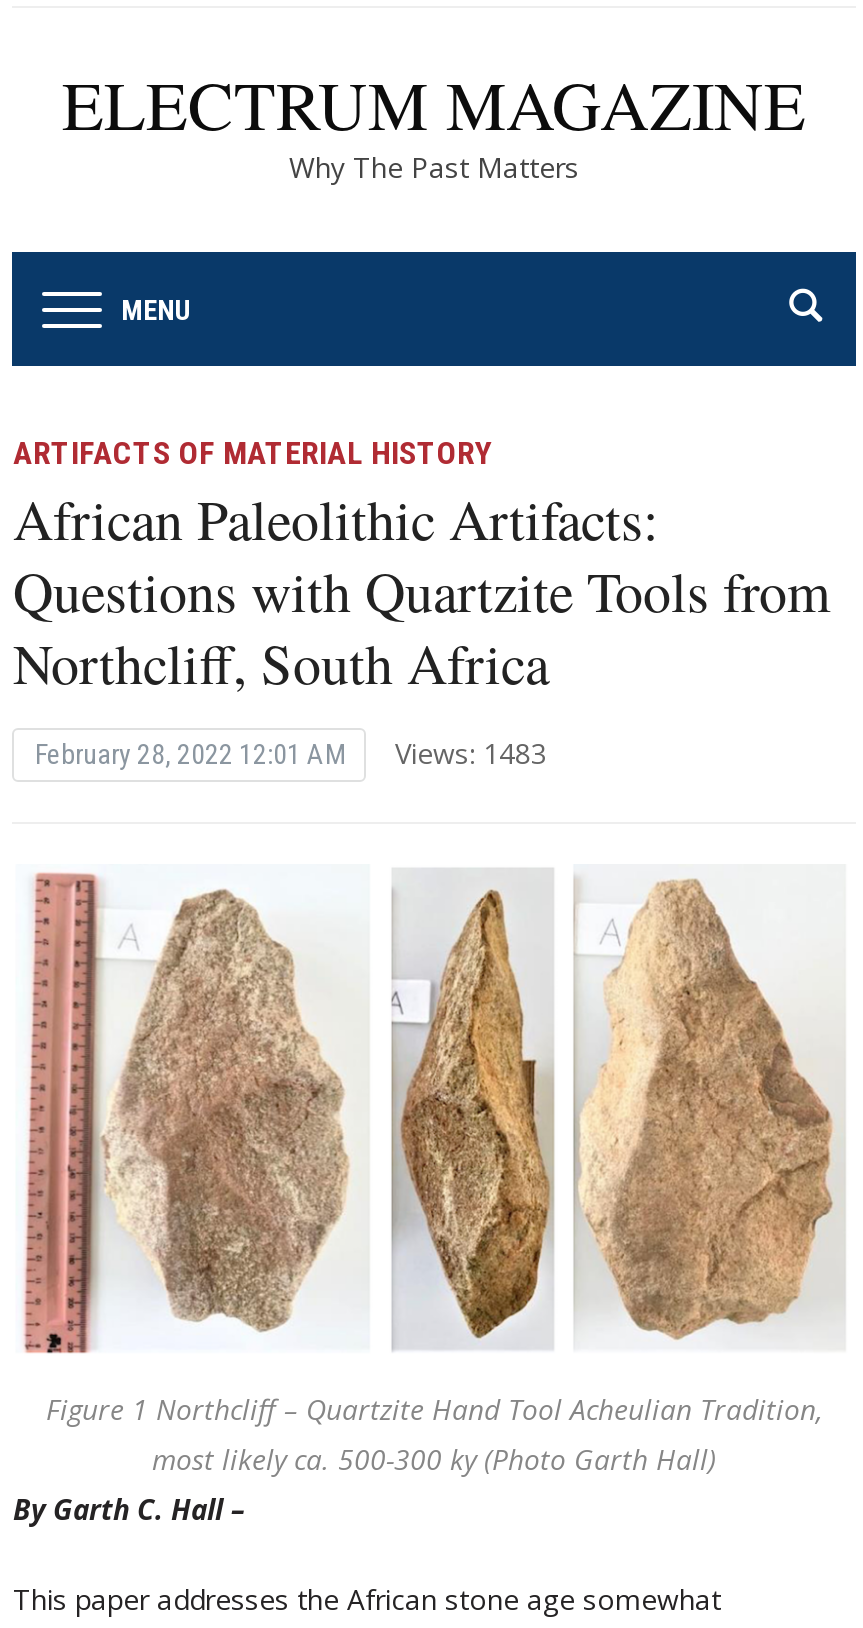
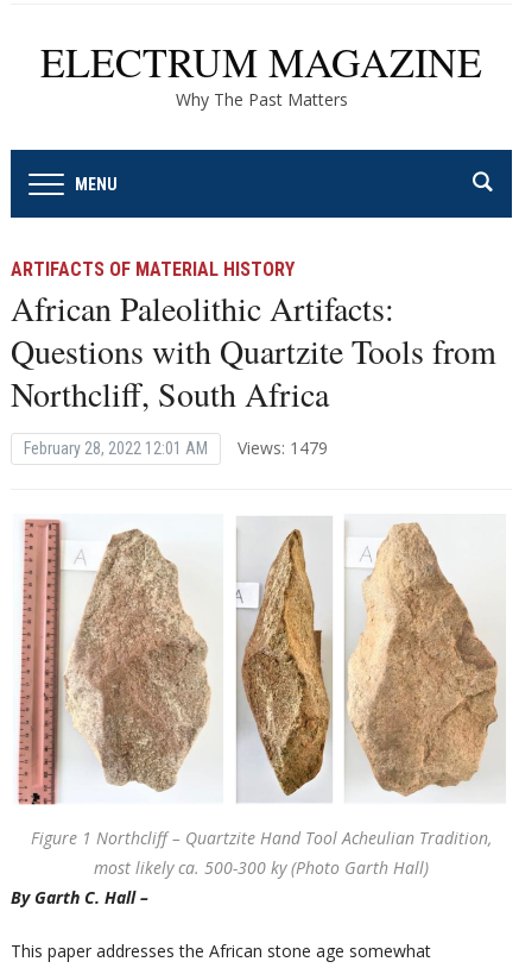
- February 28, 2022 12:01 AM Views: 1483
+ February 28, 2022 12:01 AM Views: 1479
